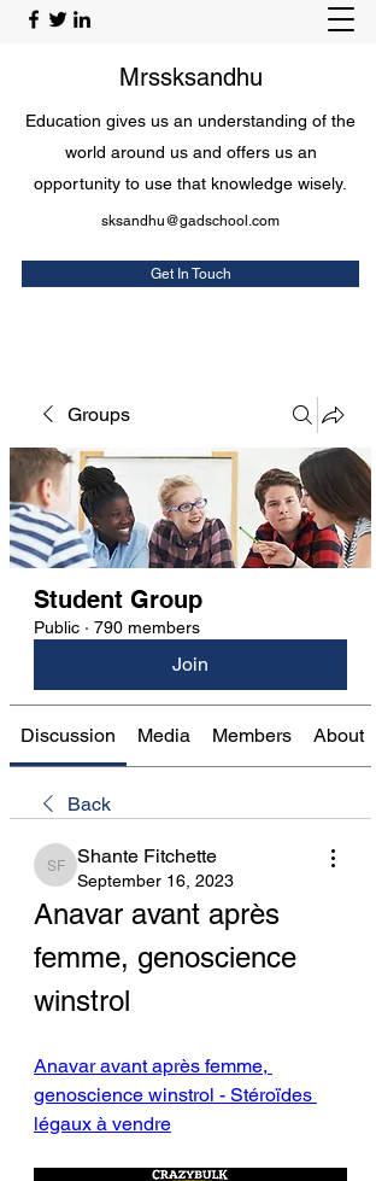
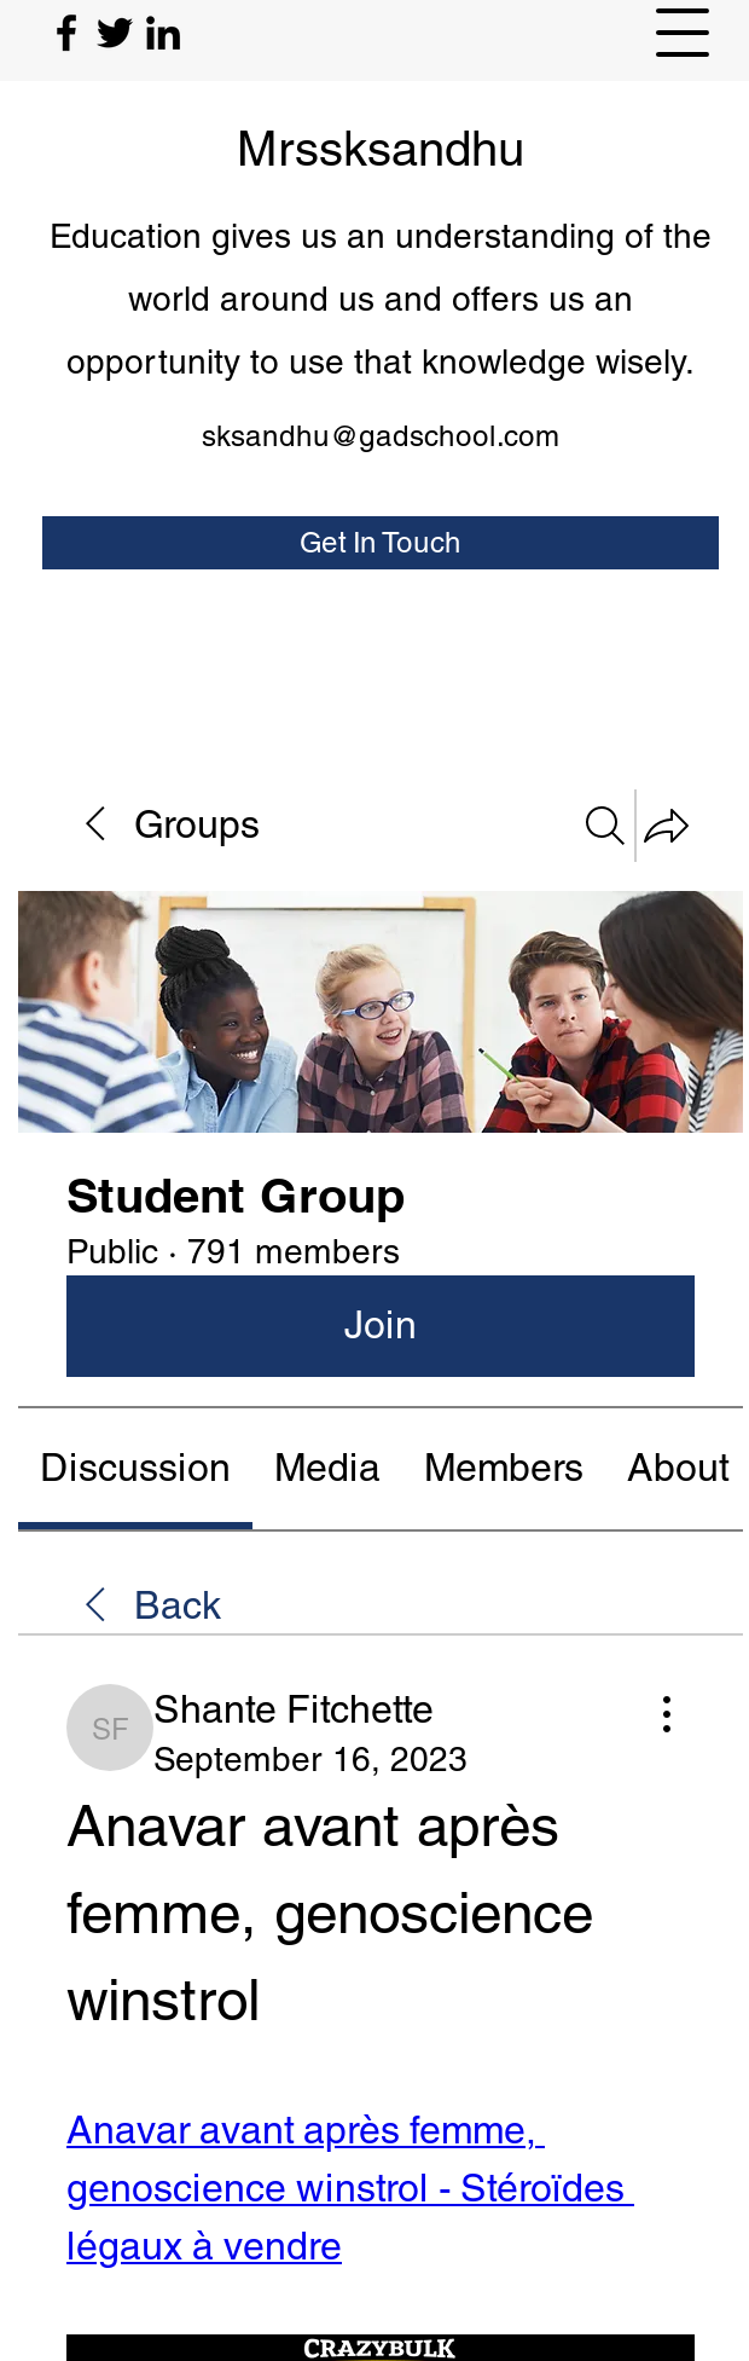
- Public · 790 members
+ Public · 791 members
